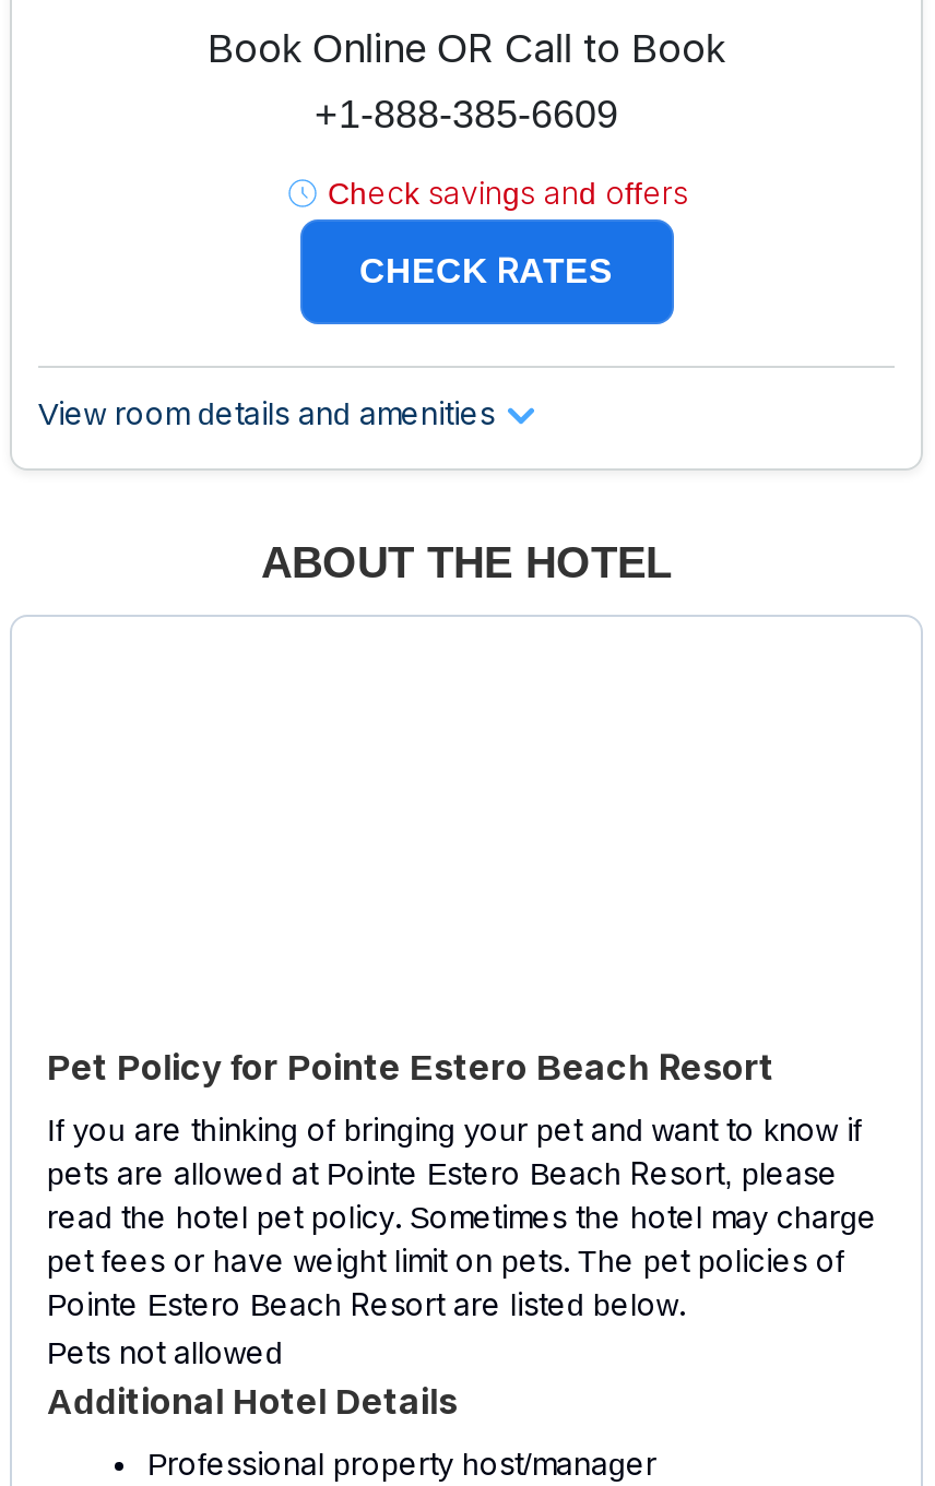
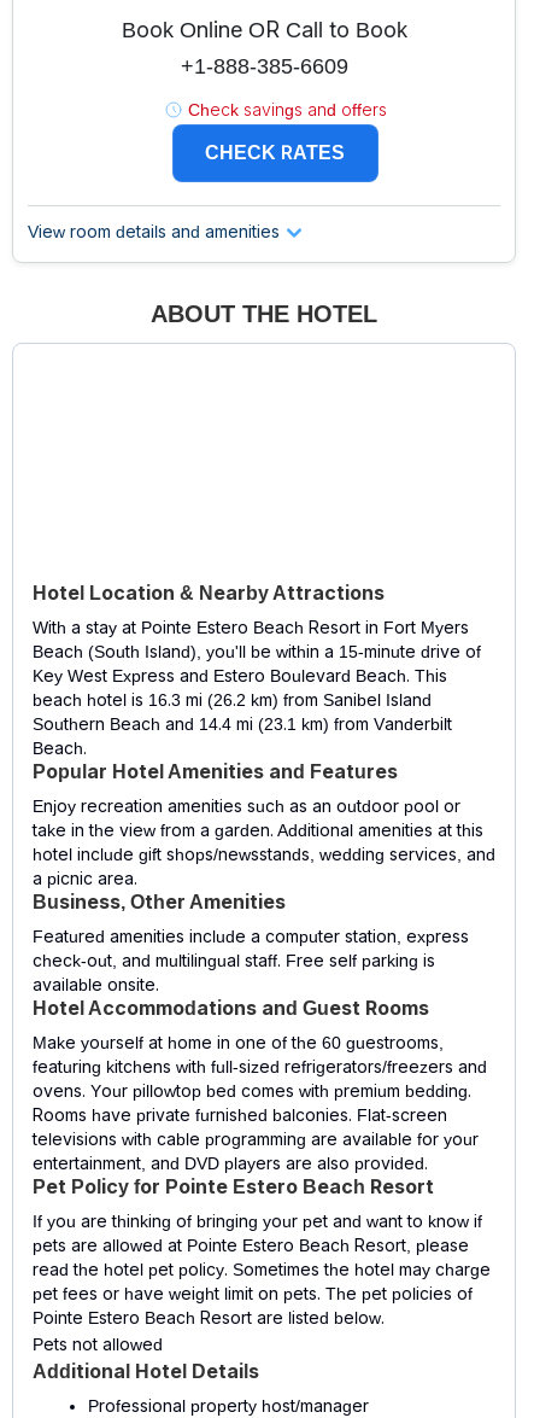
+ Hotel Location & Nearby Attractions
+ With a stay at Pointe Estero Beach Resort in Fort Myers
+ Beach (South Island), you'll be within a 15-minute drive of
+ Key West Express and Estero Boulevard Beach. This
+ beach hotel is 16.3 mi (26.2 km) from Sanibel Island
+ Southern Beach and 14.4 mi (23.1 km) from Vanderbilt
+ Beach.
+ Popular Hotel Amenities and Features
+ Enjoy recreation amenities such as an outdoor pool or
+ take in the view from a garden. Additional amenities at this
+ hotel include gift shops/newsstands, wedding services, and
+ a picnic area.
+ Business, Other Amenities
+ Featured amenities include a computer station, express
+ check-out, and multilingual staff. Free self parking is
+ available onsite.
+ Hotel Accommodations and Guest Rooms
+ Make yourself at home in one of the 60 guestrooms,
+ featuring kitchens with full-sized refrigerators/freezers and
+ ovens. Your pillowtop bed comes with premium bedding.
+ Rooms have private furnished balconies. Flat-screen
+ televisions with cable programming are available for your
+ entertainment, and DVD players are also provided.
